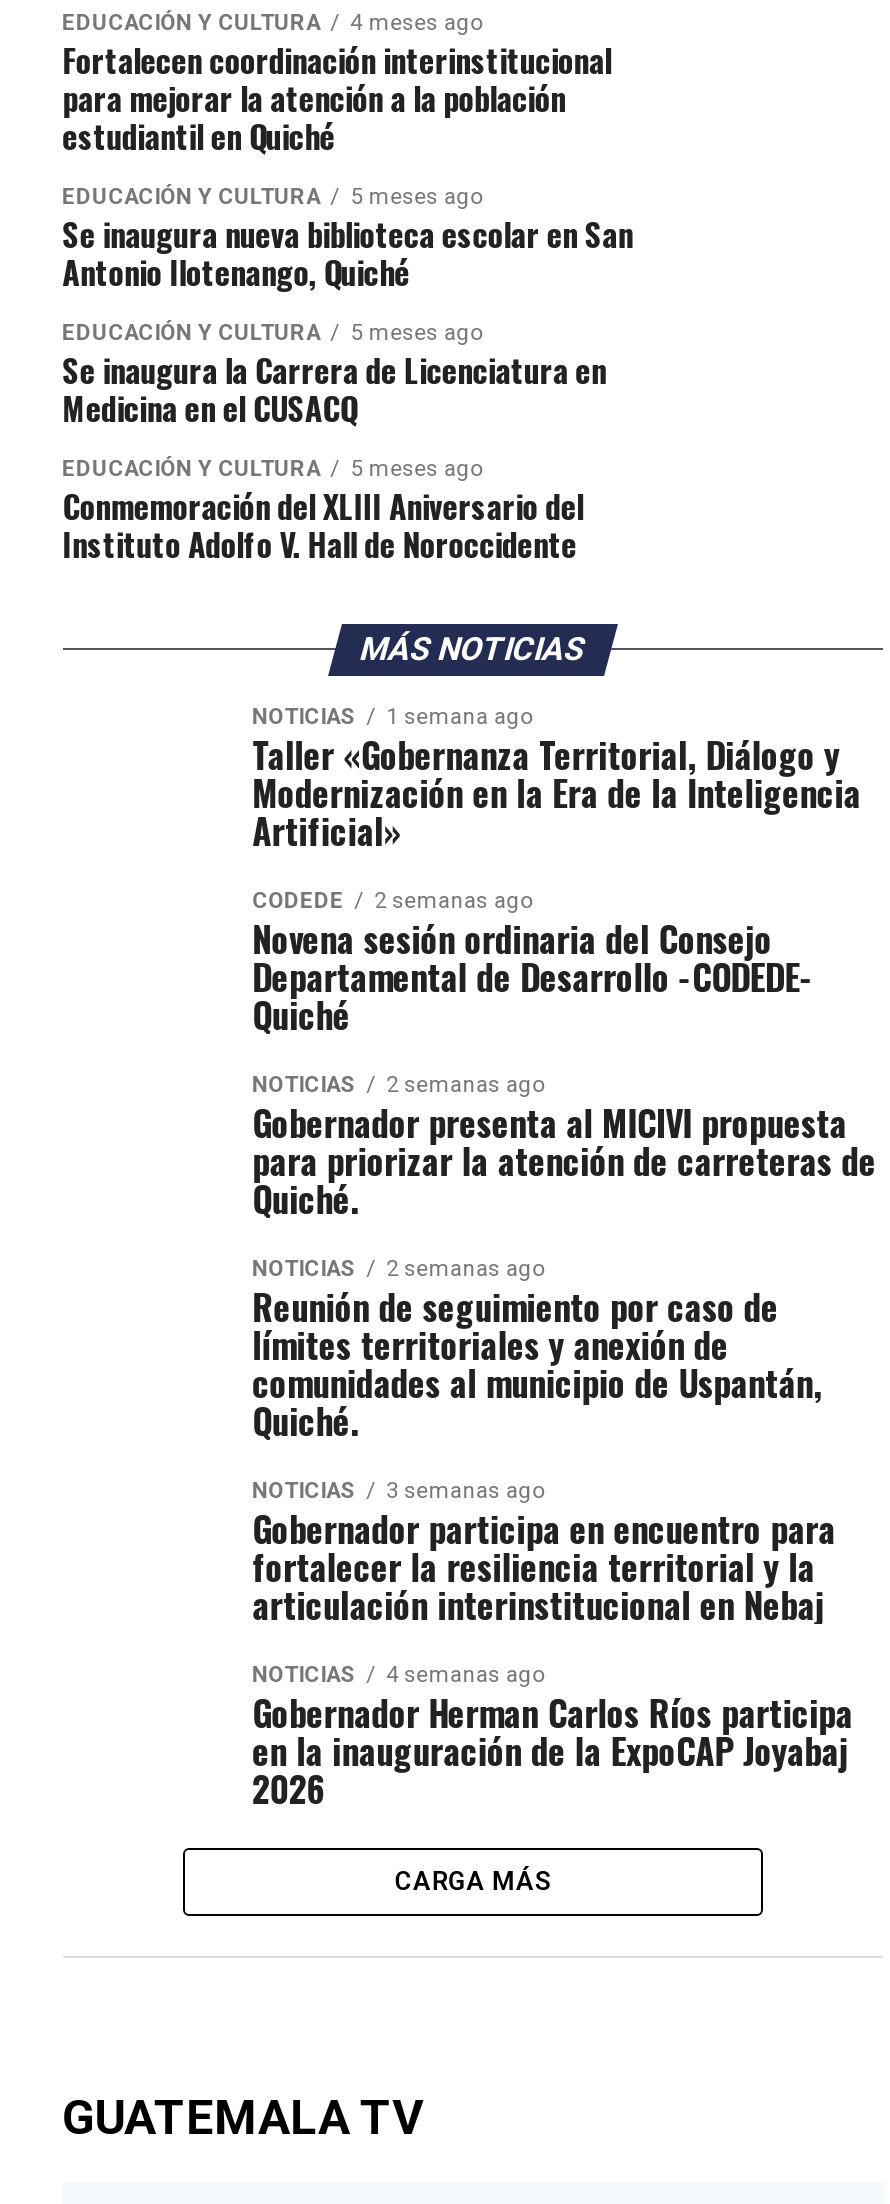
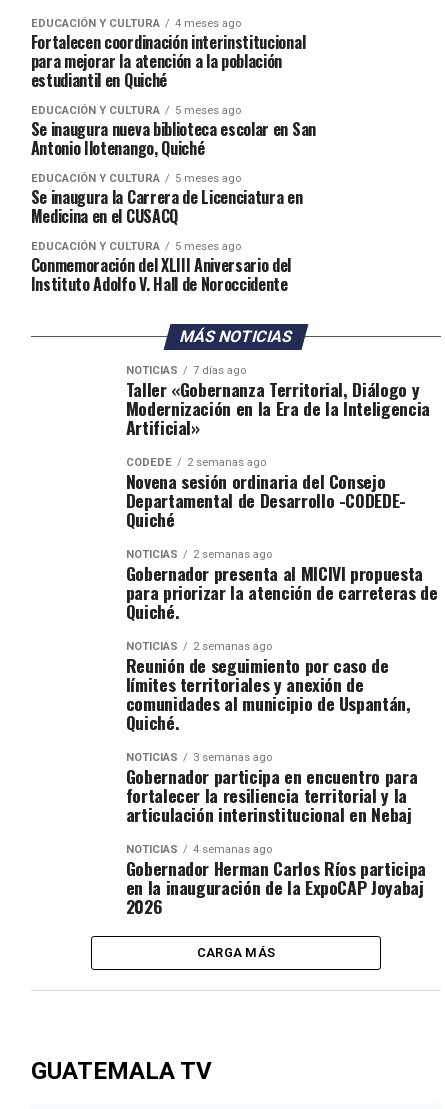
- NOTICIAS 1 semana ago
+ NOTICIAS 7 días ago
